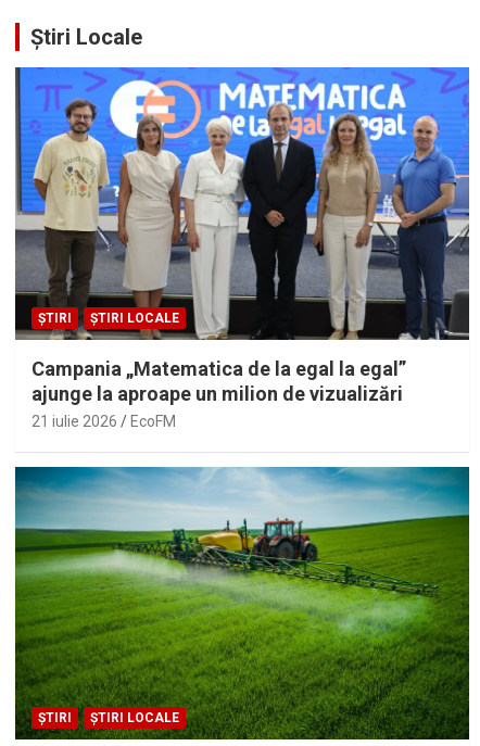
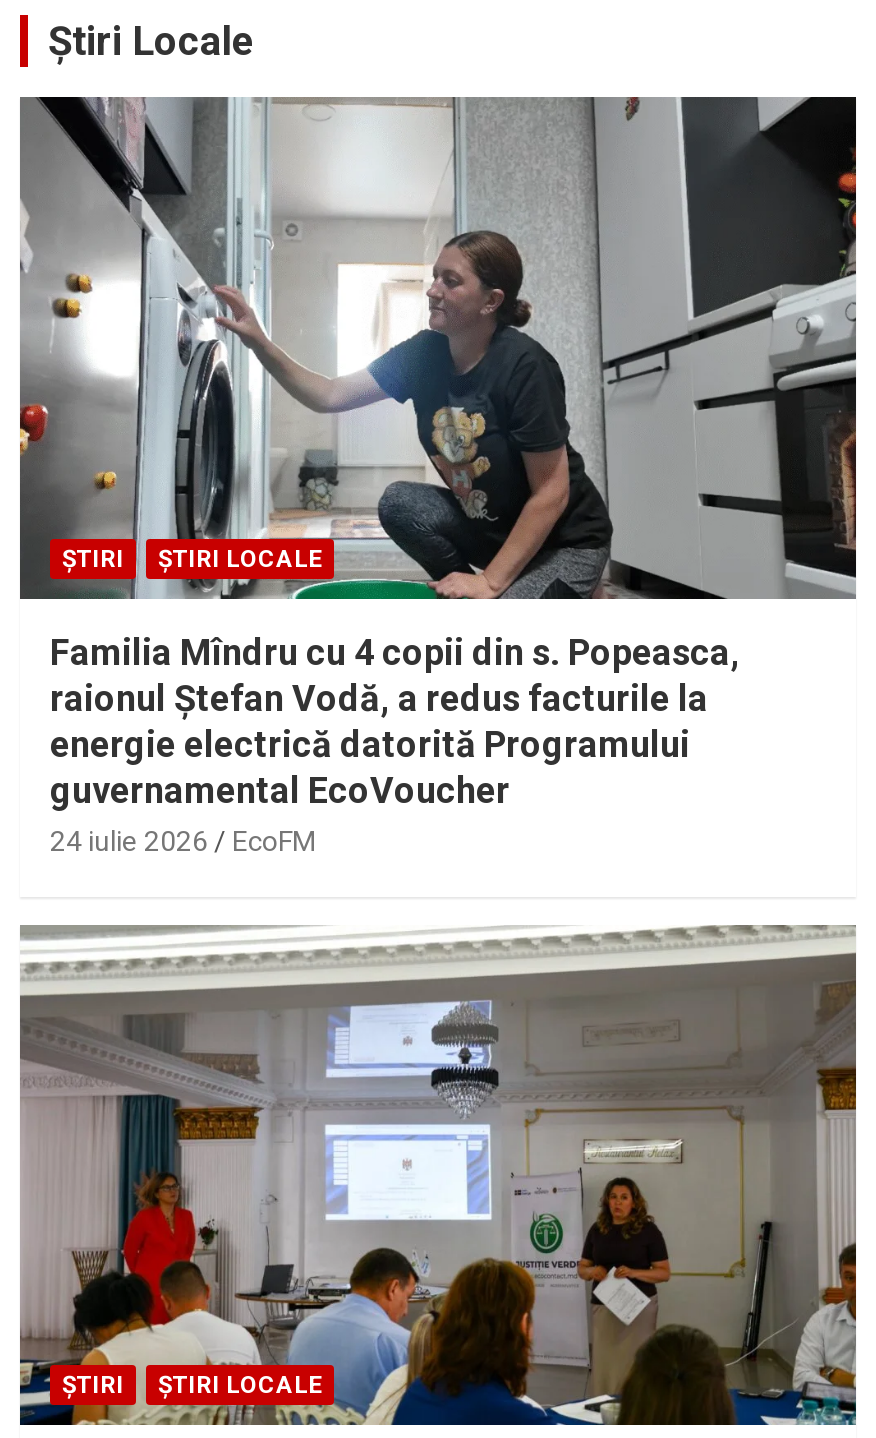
- [image]
- Campania „Matematica de la egal la egal”
- ajunge la aproape un milion de vizualizări
- 21 iulie 2026
+ [image]
+ Familia Mîndru cu 4 copii din s. Popeasca,
+ raionul Ștefan Vodă, a redus facturile la
+ energie electrică datorită Programului
+ guvernamental EcoVoucher
+ 24 iulie 2026

- [image]
+ [image]
